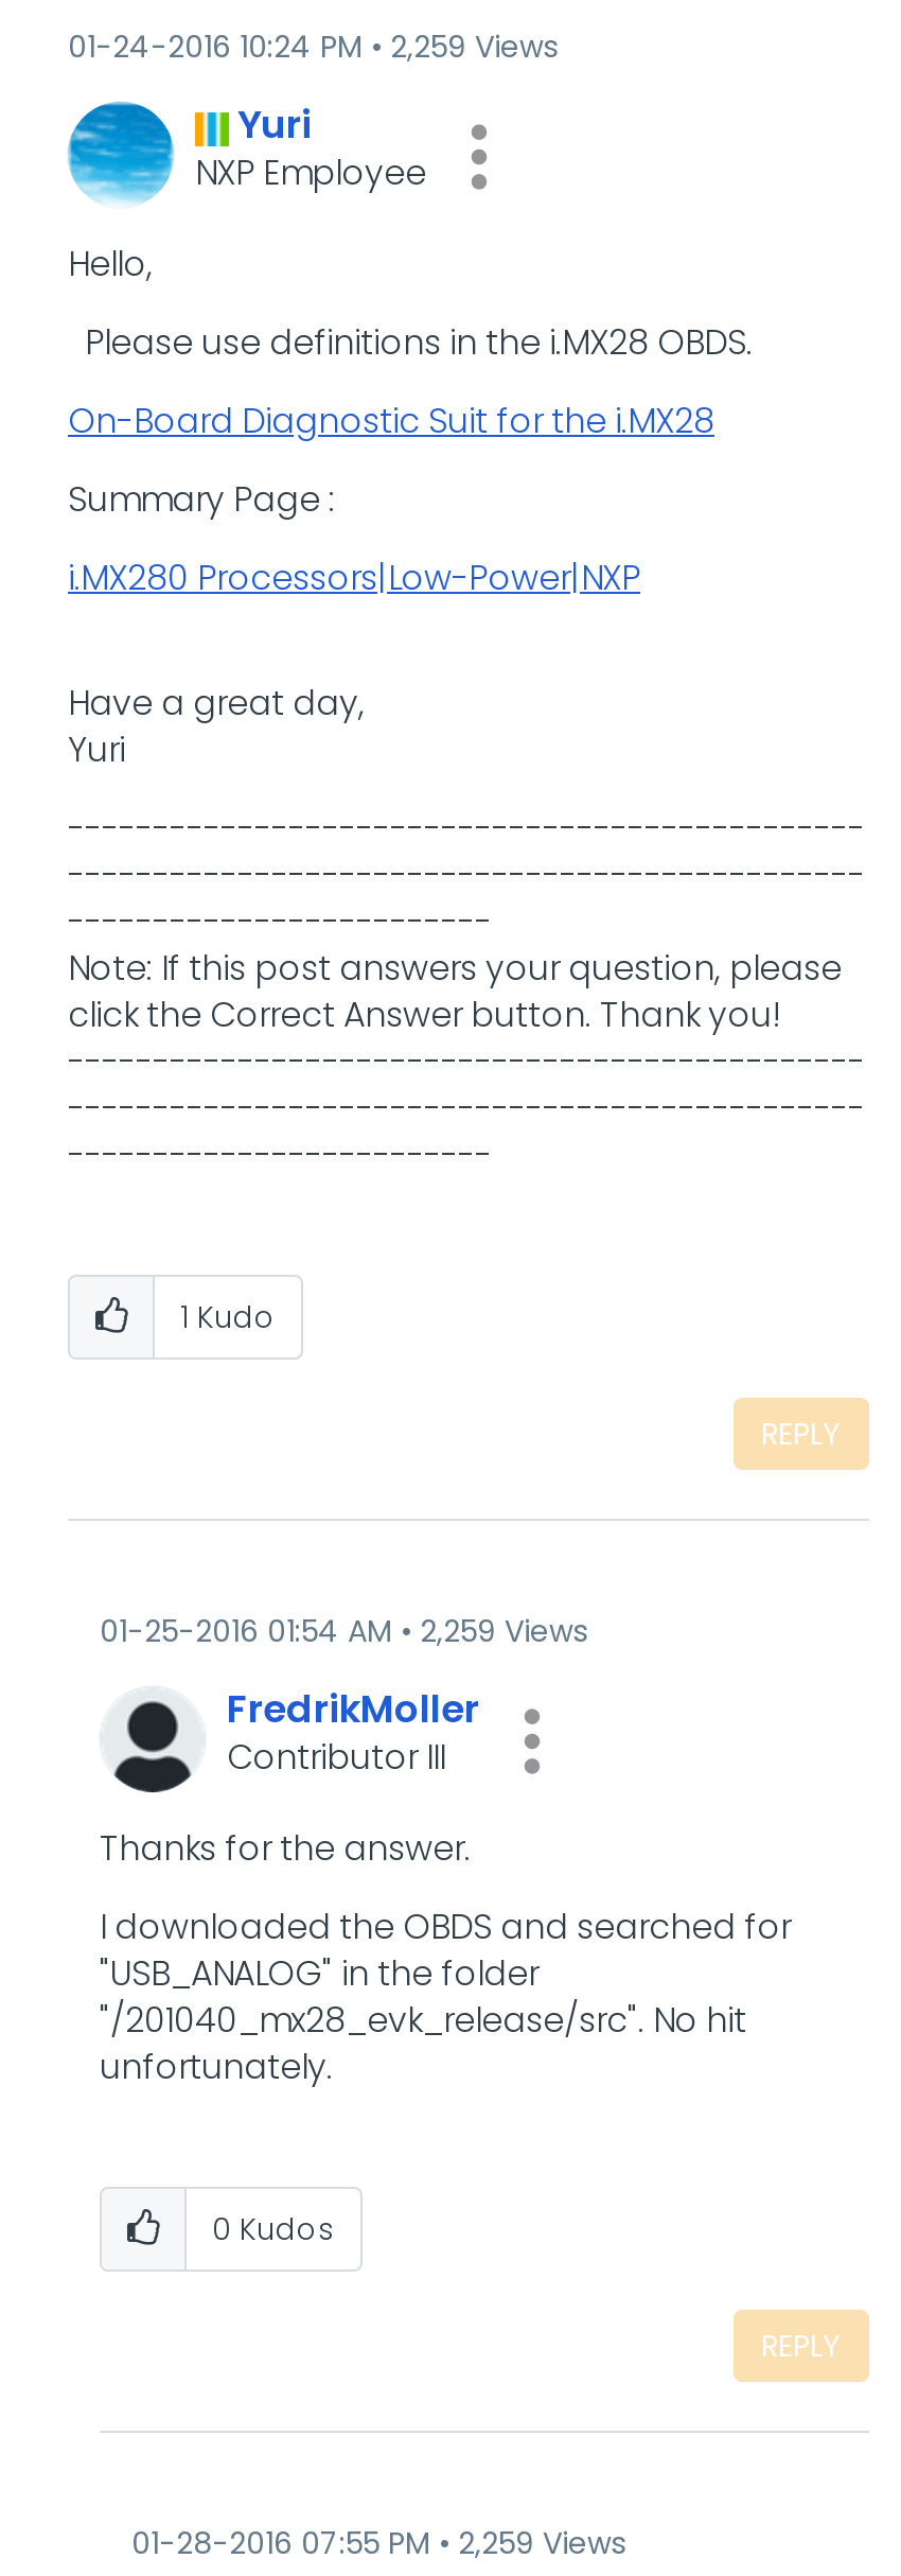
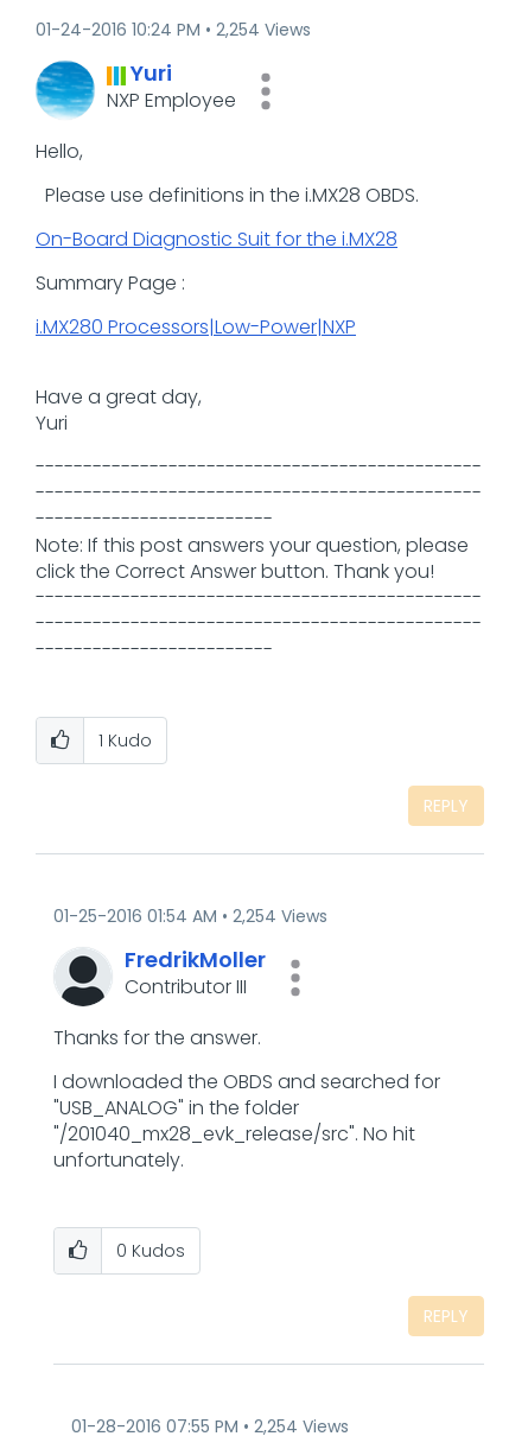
- 01-24-2016 10:24 PM 2,259 Views
+ 01-24-2016 10:24 PM 2,254 Views

- 01-25-2016 01:54 AM 2,259 Views
+ 01-25-2016 01:54 AM 2,254 Views

- 01-28-2016 07:55 PM 2,259 Views
+ 01-28-2016 07:55 PM 2,254 Views
